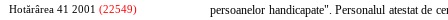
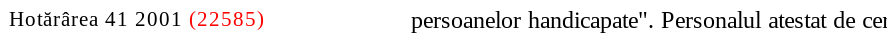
- Hotărârea 41 2001 (22549)
+ Hotărârea 41 2001 (22585)
